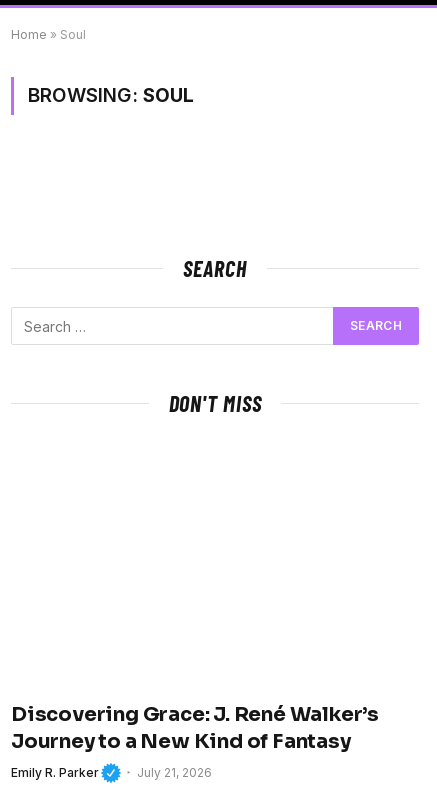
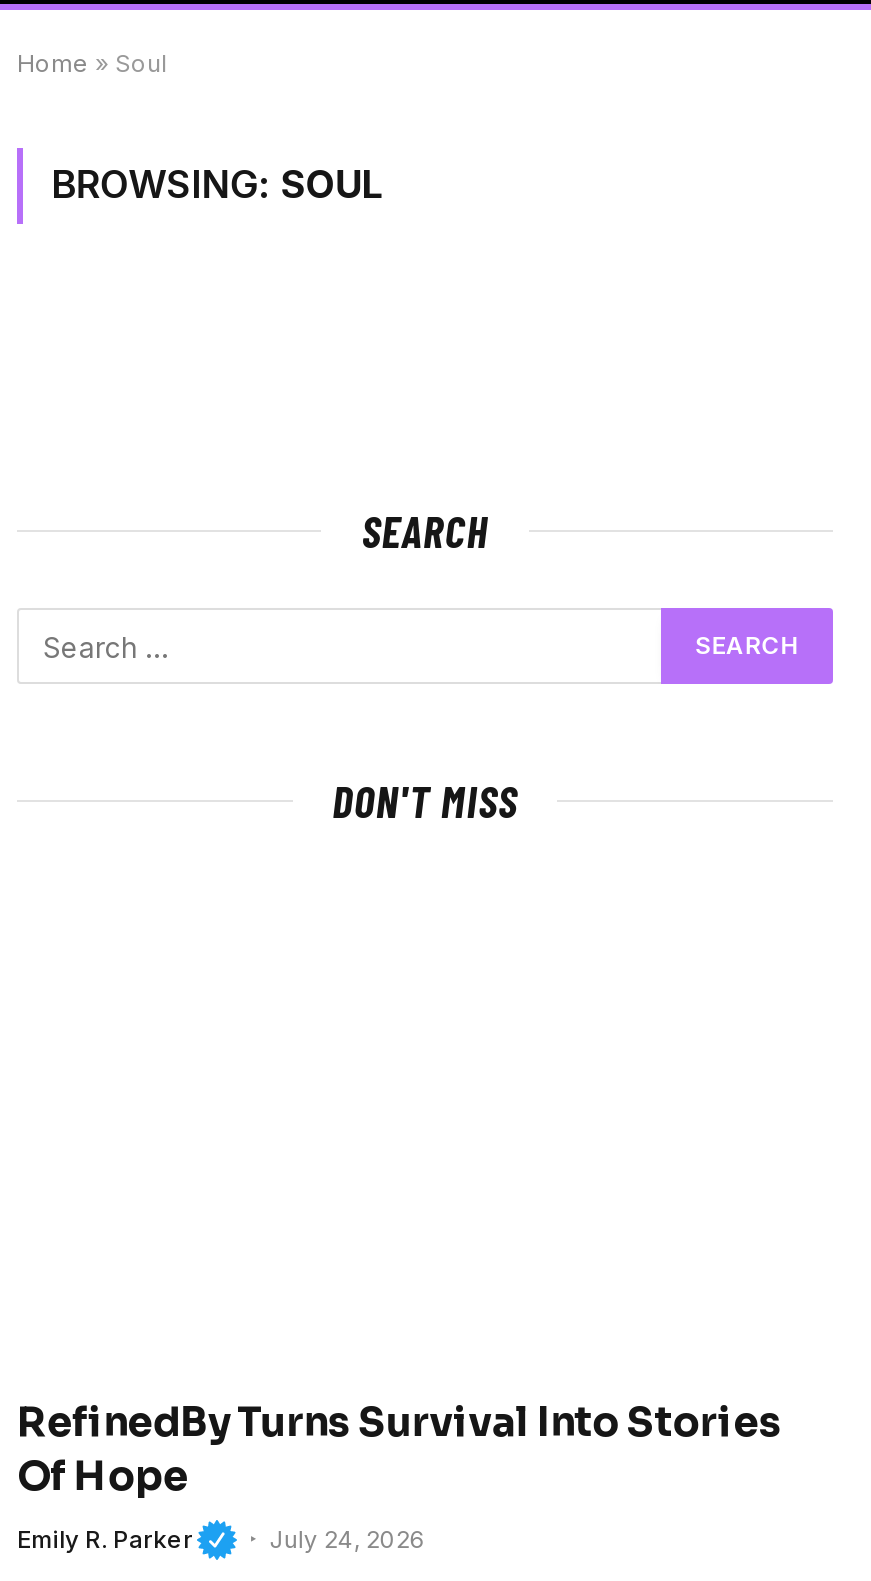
- Discovering Grace: J. René Walker’s
- Journey to a New Kind of Fantasy
+ RefinedBy Turns Survival Into Stories
+ Of Hope

- July 21, 2026
+ July 24, 2026
